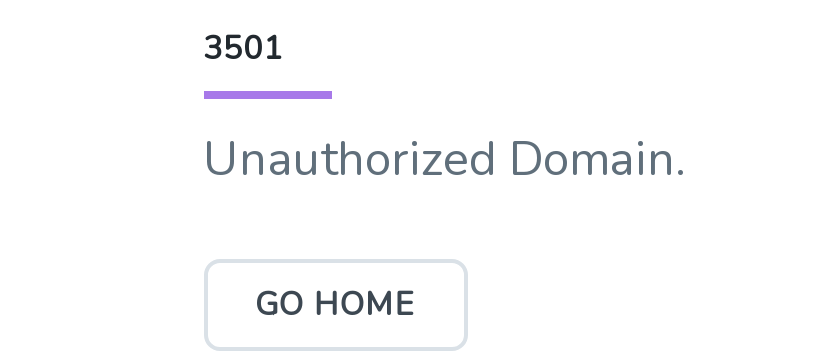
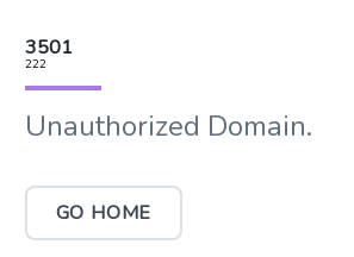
+ 222
